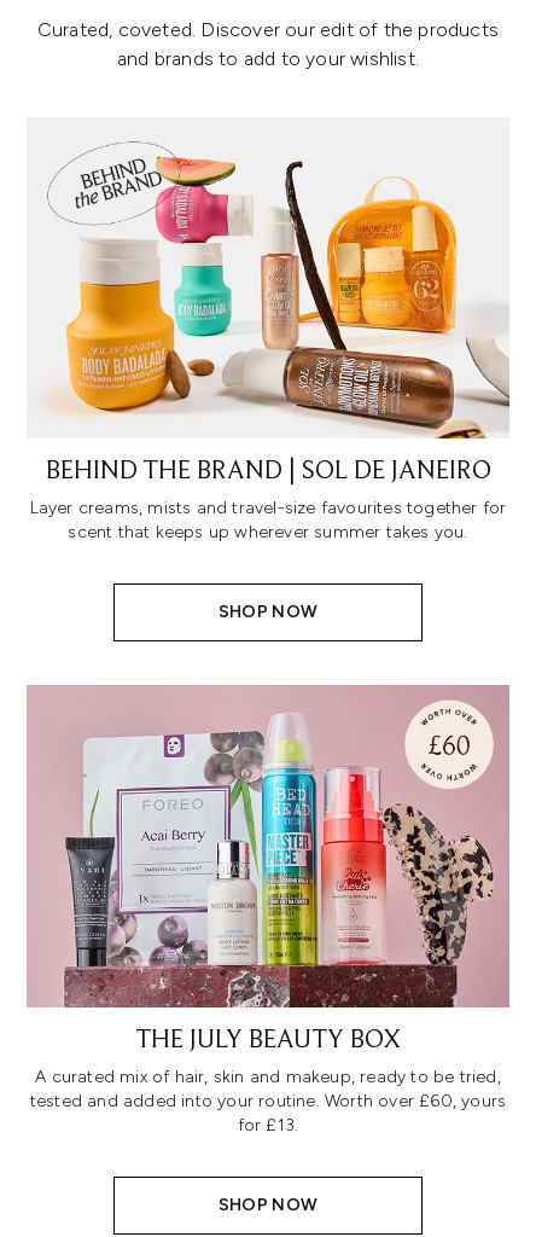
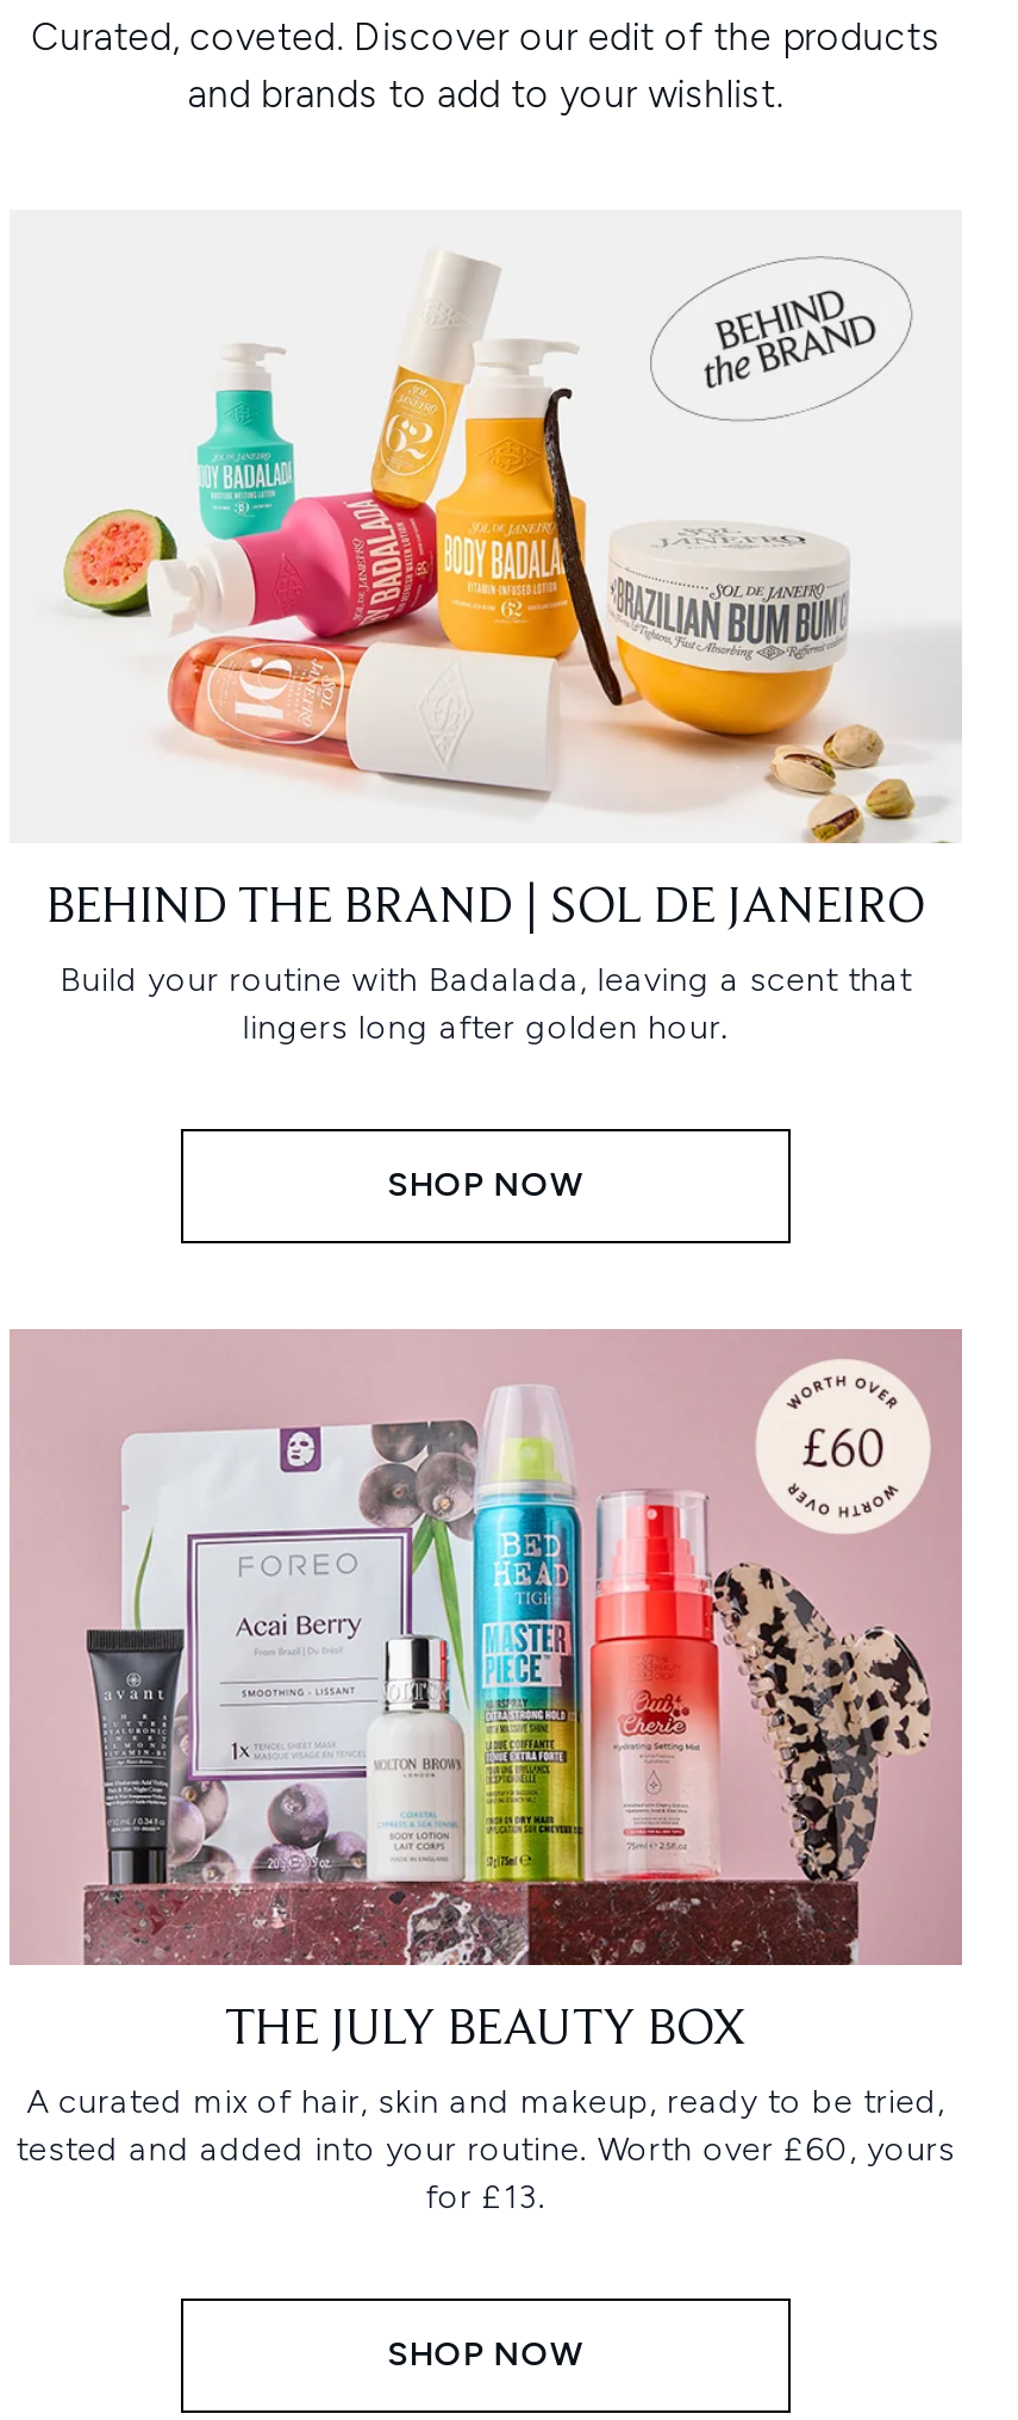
- [image]
+ [image]

- Layer creams, mists and travel-size favourites together for
- scent that keeps up wherever summer takes you.
+ Build your routine with Badalada, leaving a scent that
+ lingers long after golden hour.
